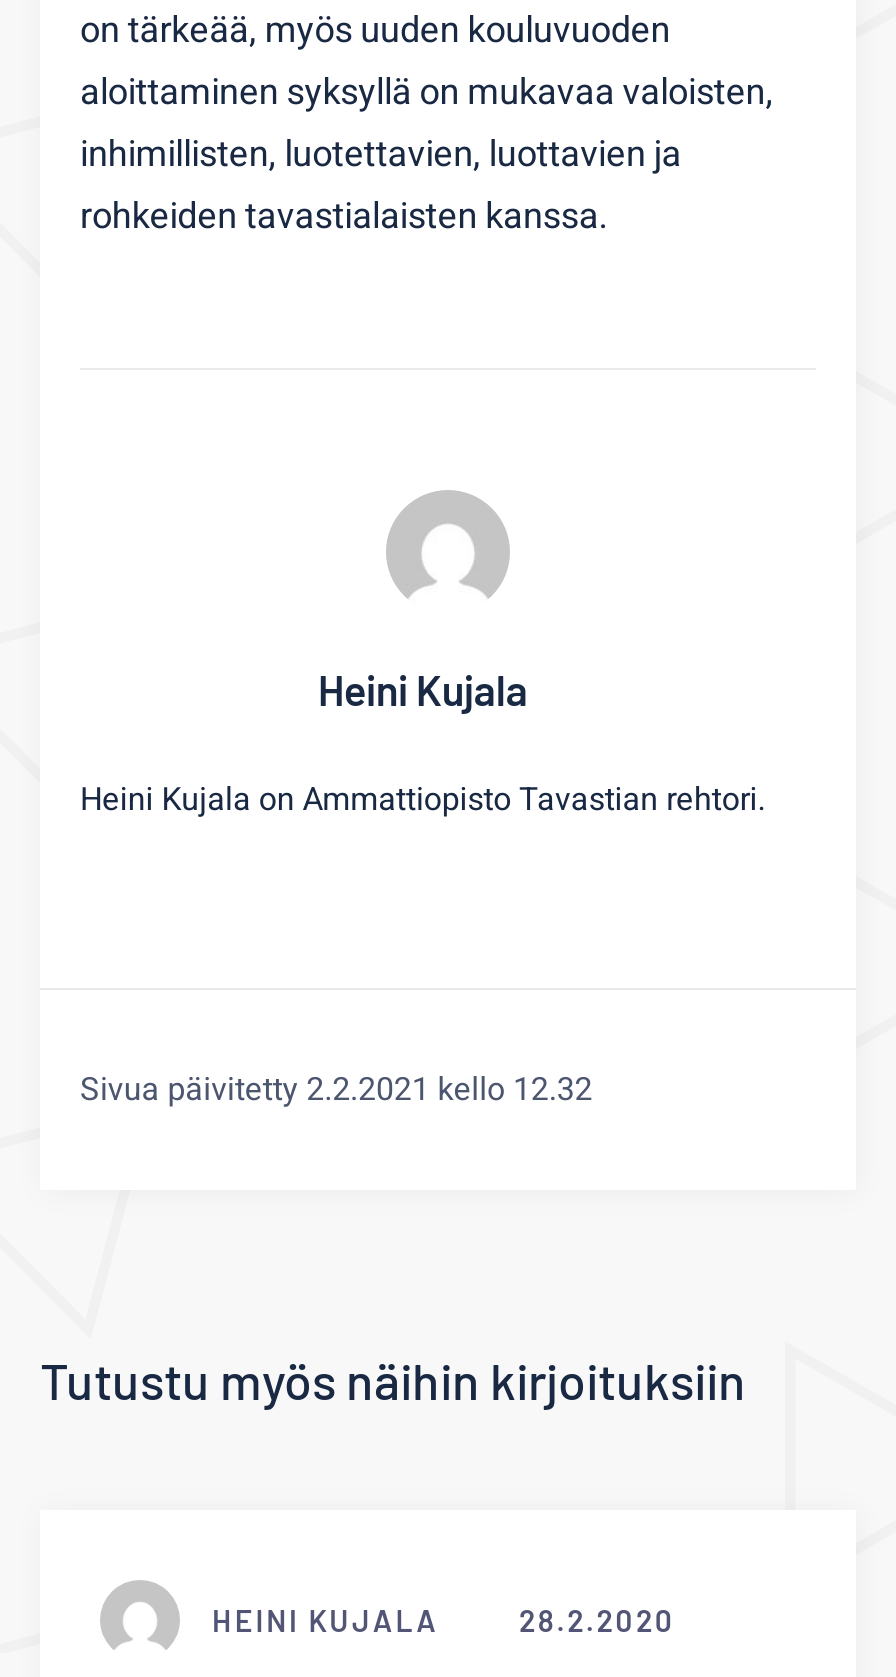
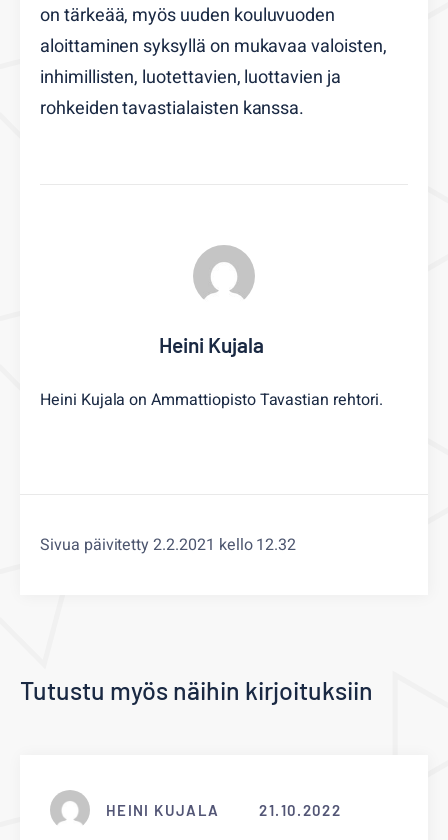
- 28.2.2020
+ 21.10.2022
